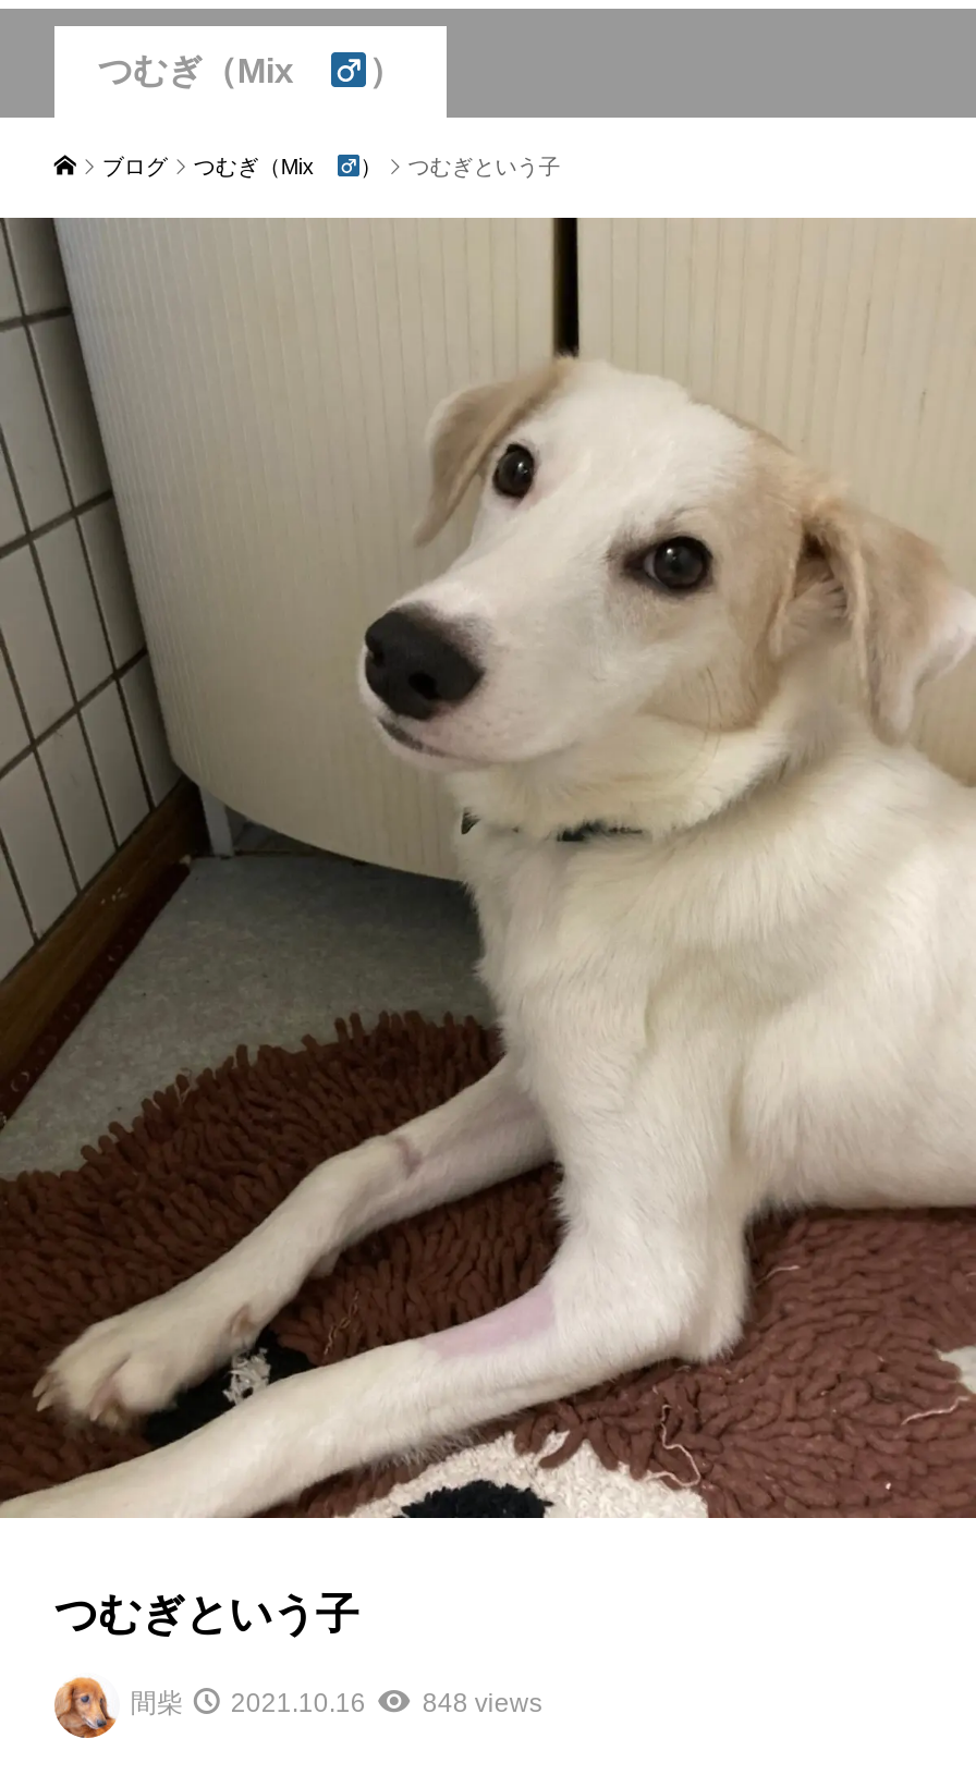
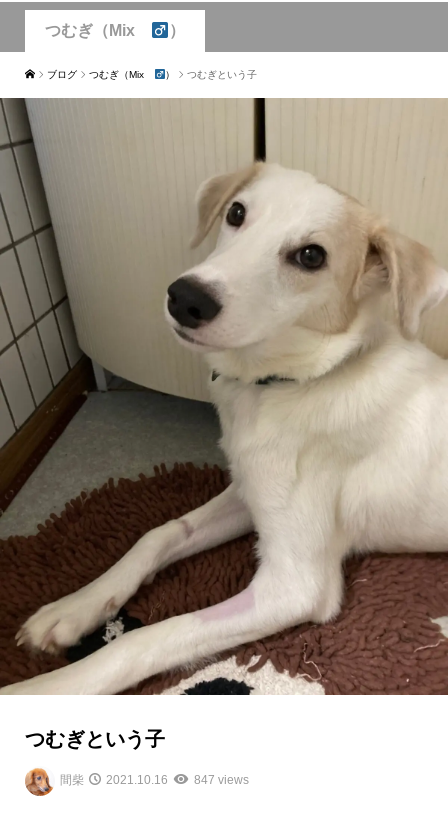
- 間柴 2021.10.16 848 views
+ 間柴 2021.10.16 847 views
